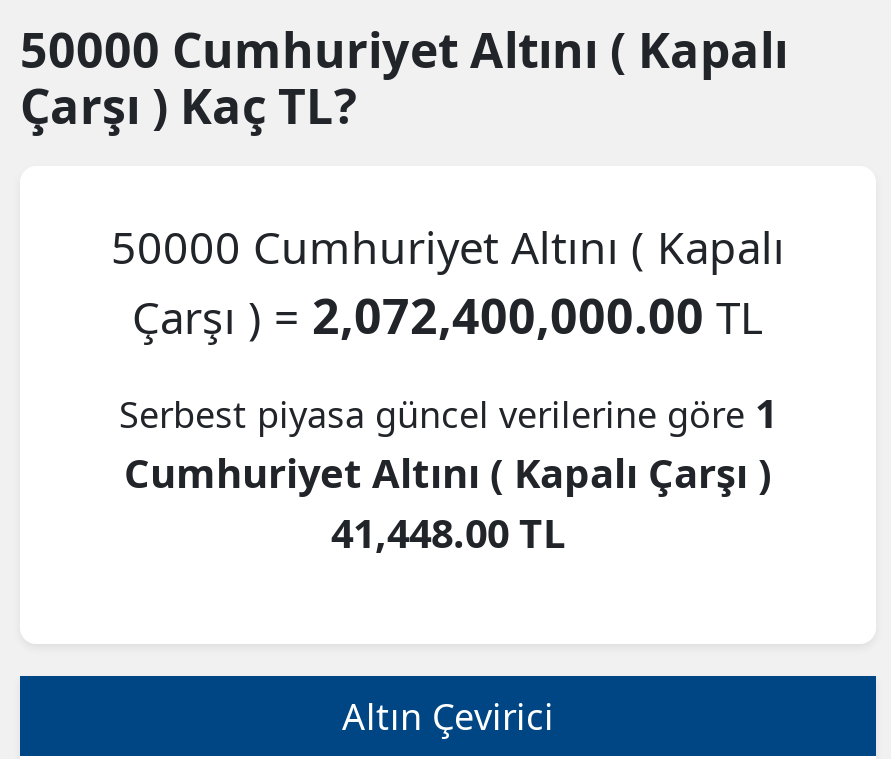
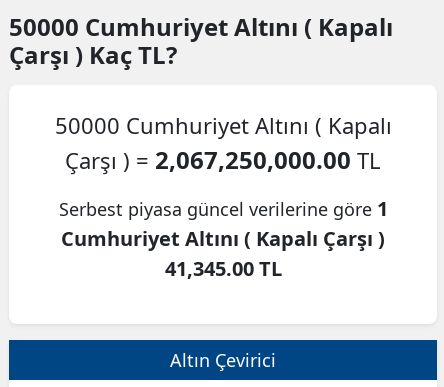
- Çarşı ) = 2,072,400,000.00 TL
+ Çarşı ) = 2,067,250,000.00 TL

- 41,448.00 TL
+ 41,345.00 TL
